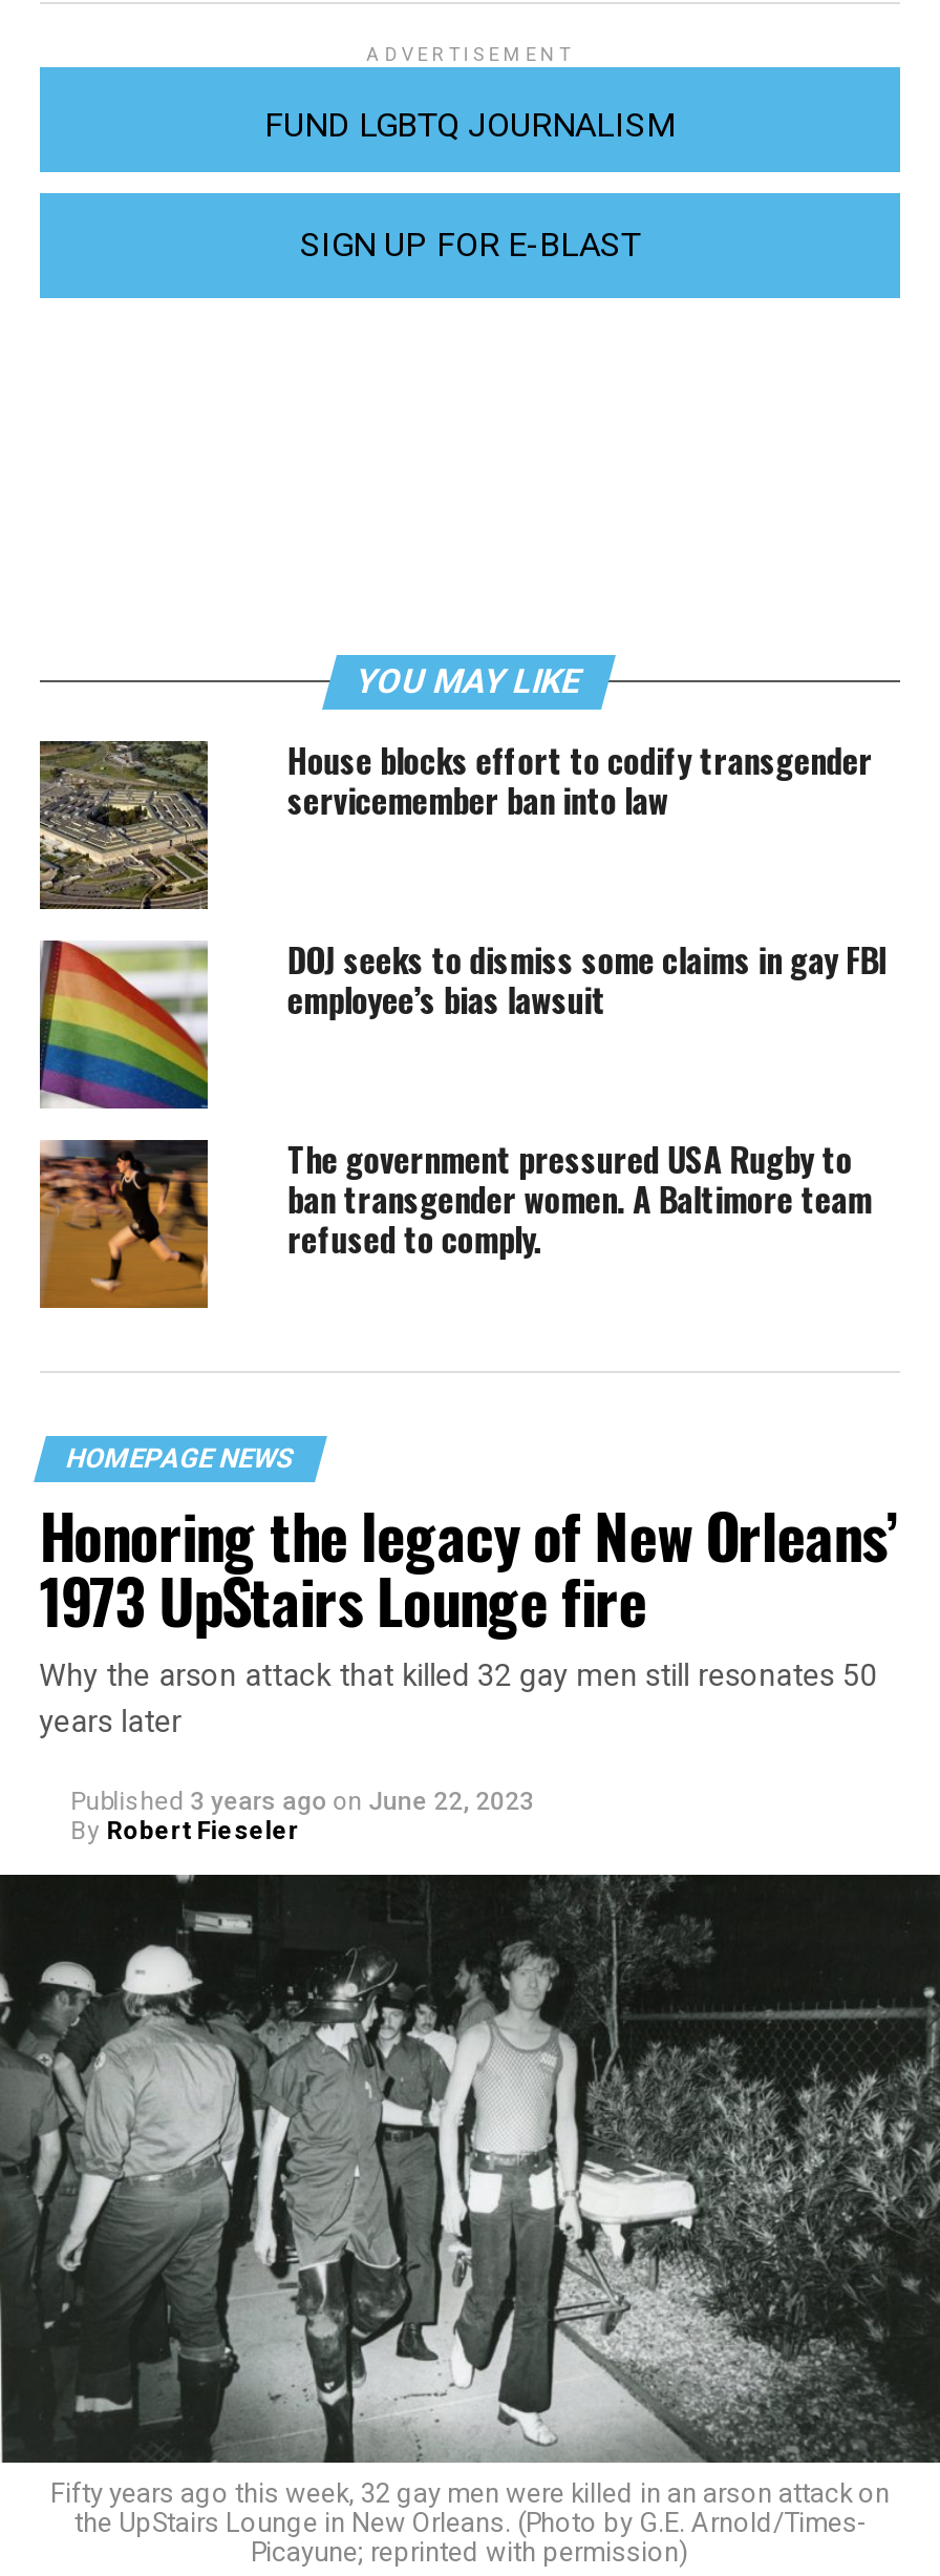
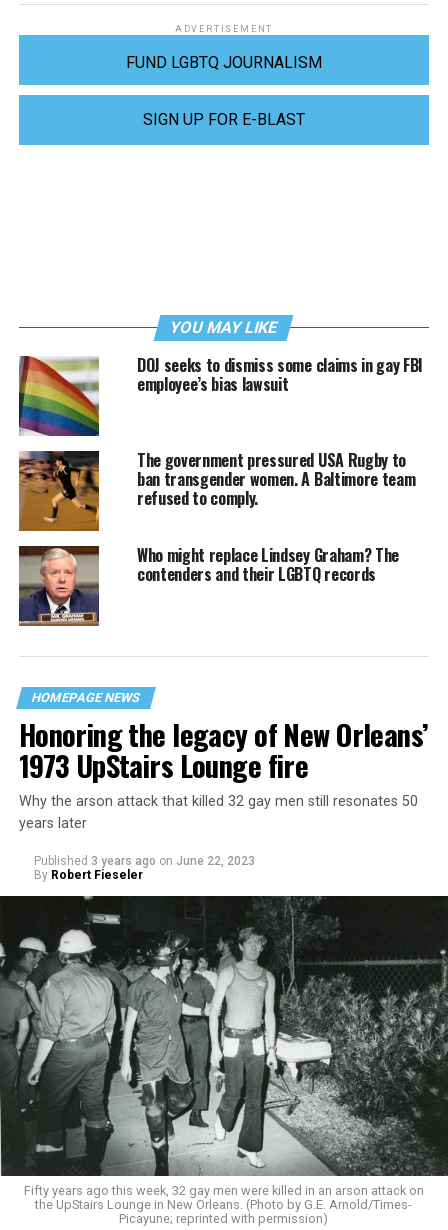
- [image]
- House blocks effort to codify transgender
- servicemember ban into law

moved up: [image] | DOJ seeks to dismiss some claims in gay FBI | employee’s bias lawsuit | The government pressured USA Rugby to | ban transgender women. A Baltimore team | refused to comply.

+ [image]
+ Who might replace Lindsey Graham? The
+ contenders and their LGBTQ records
